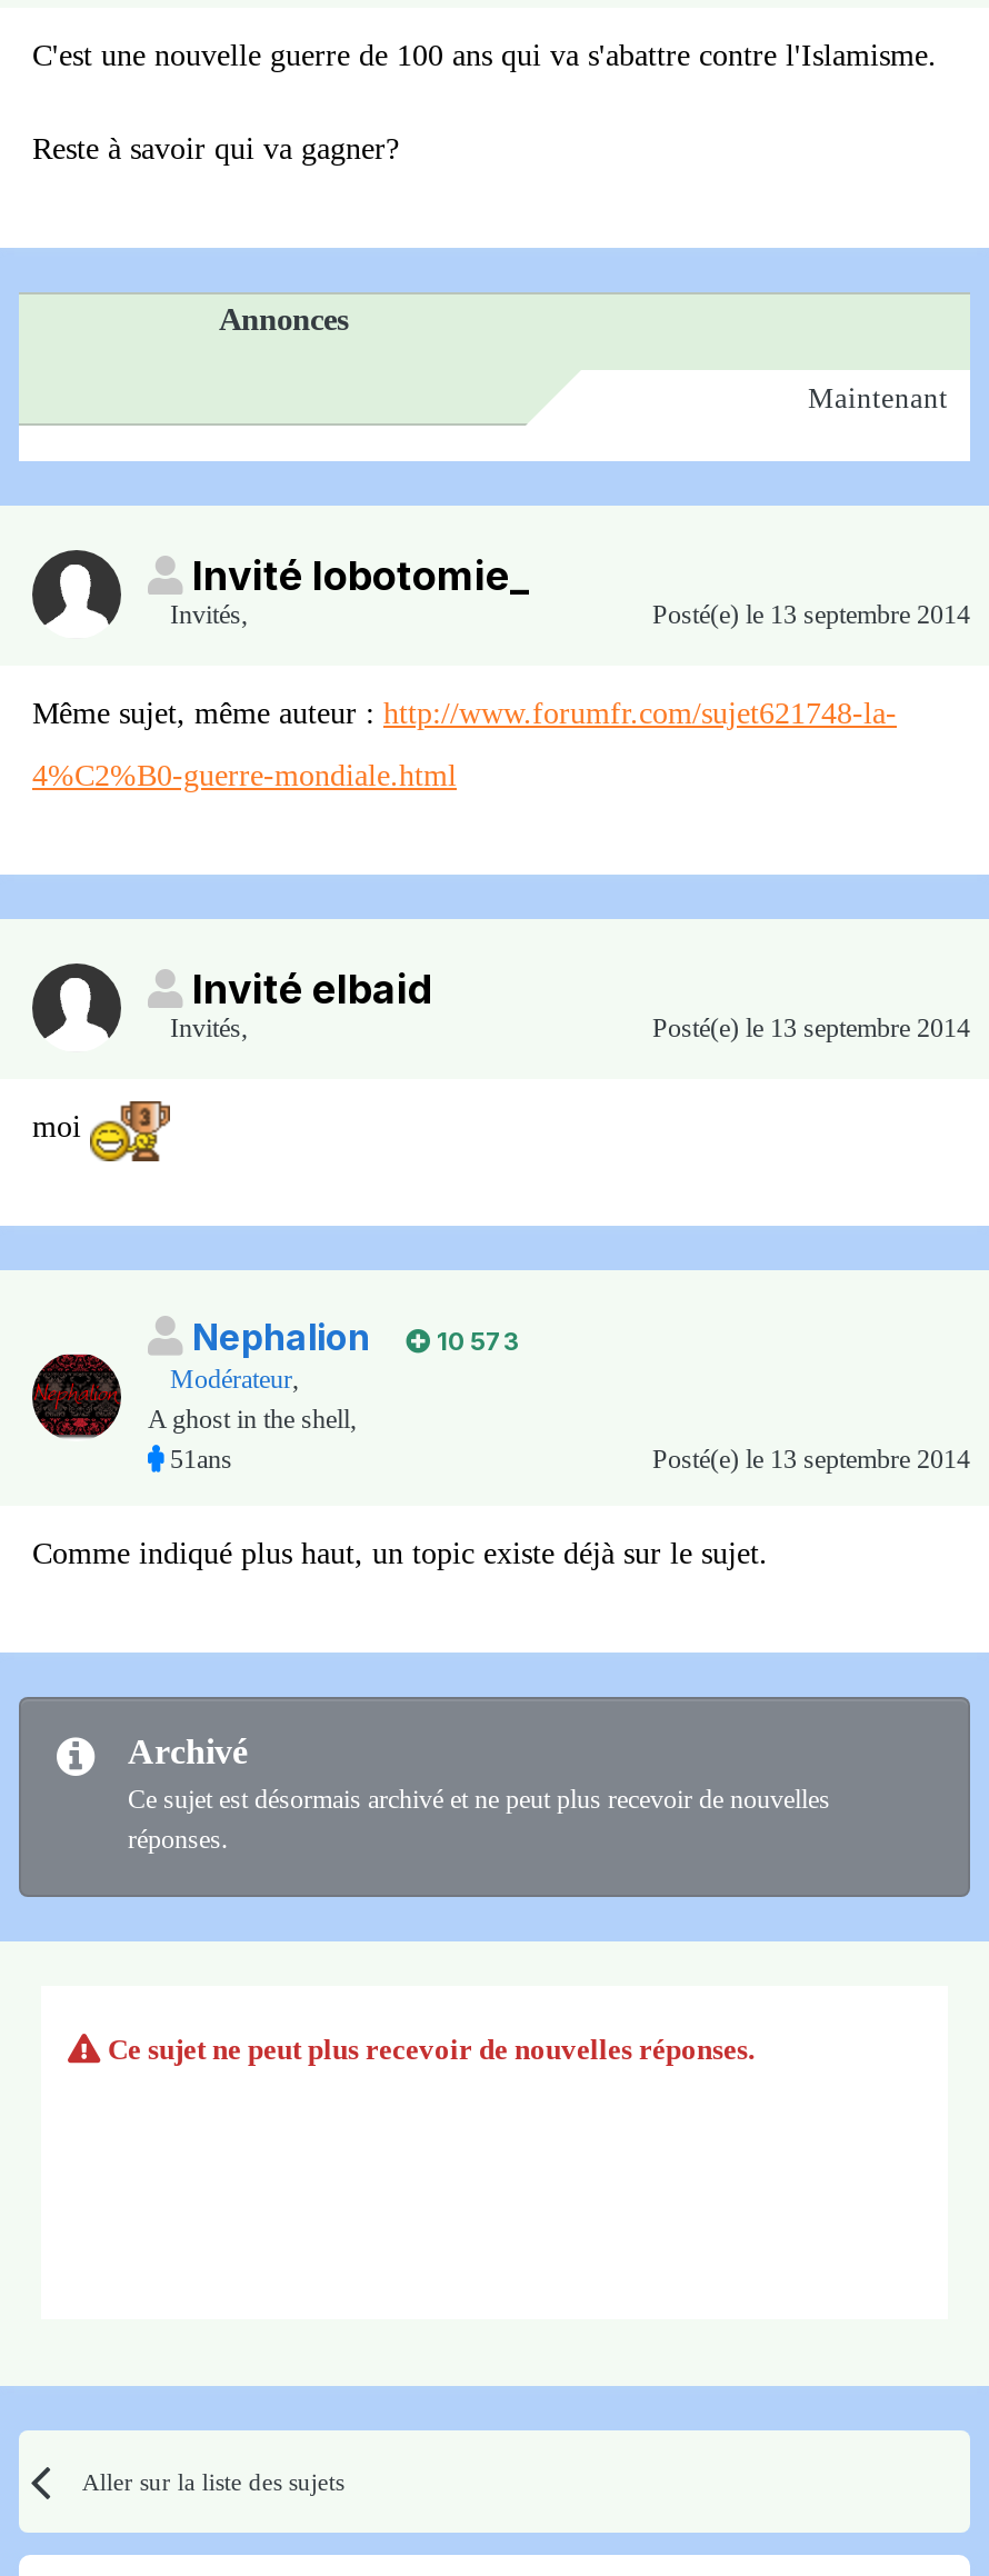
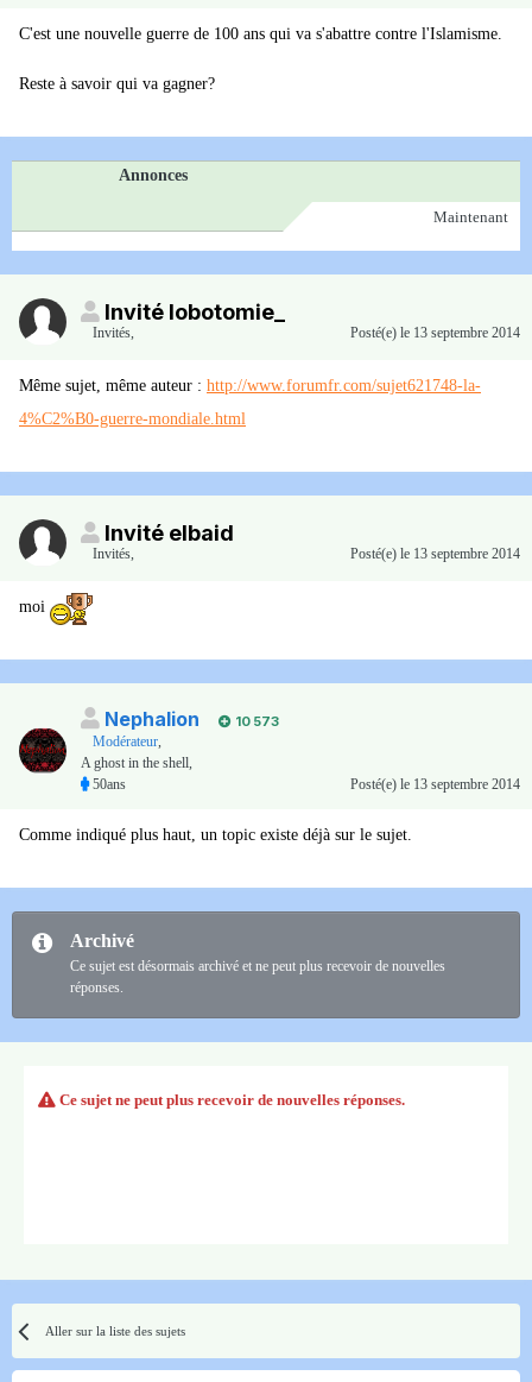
- 51ans
+ 50ans
